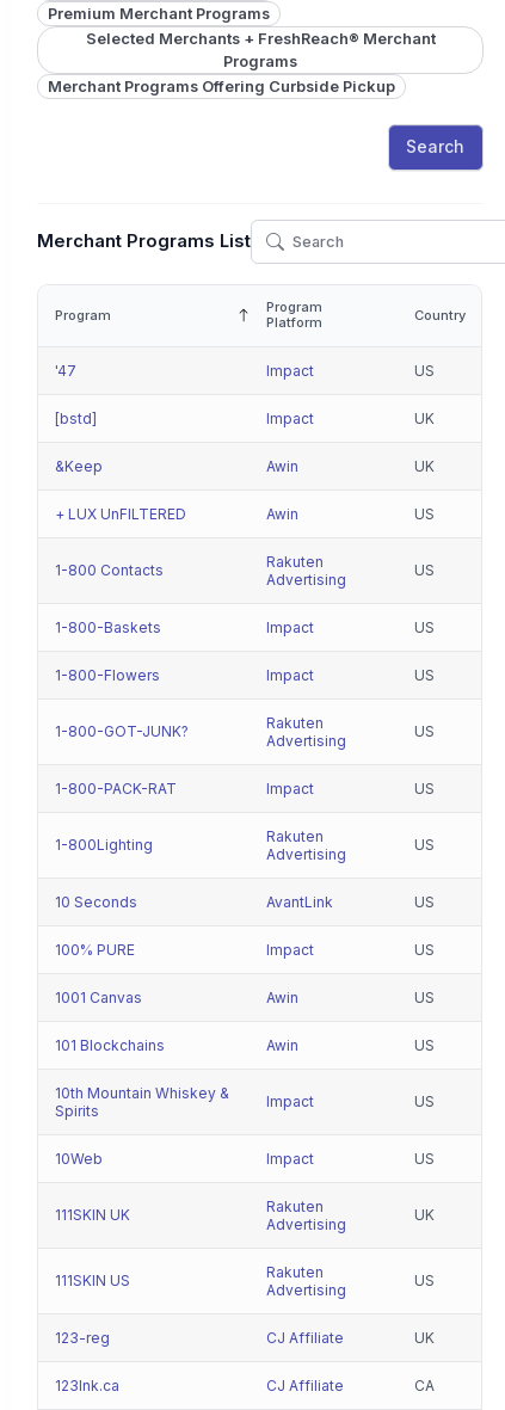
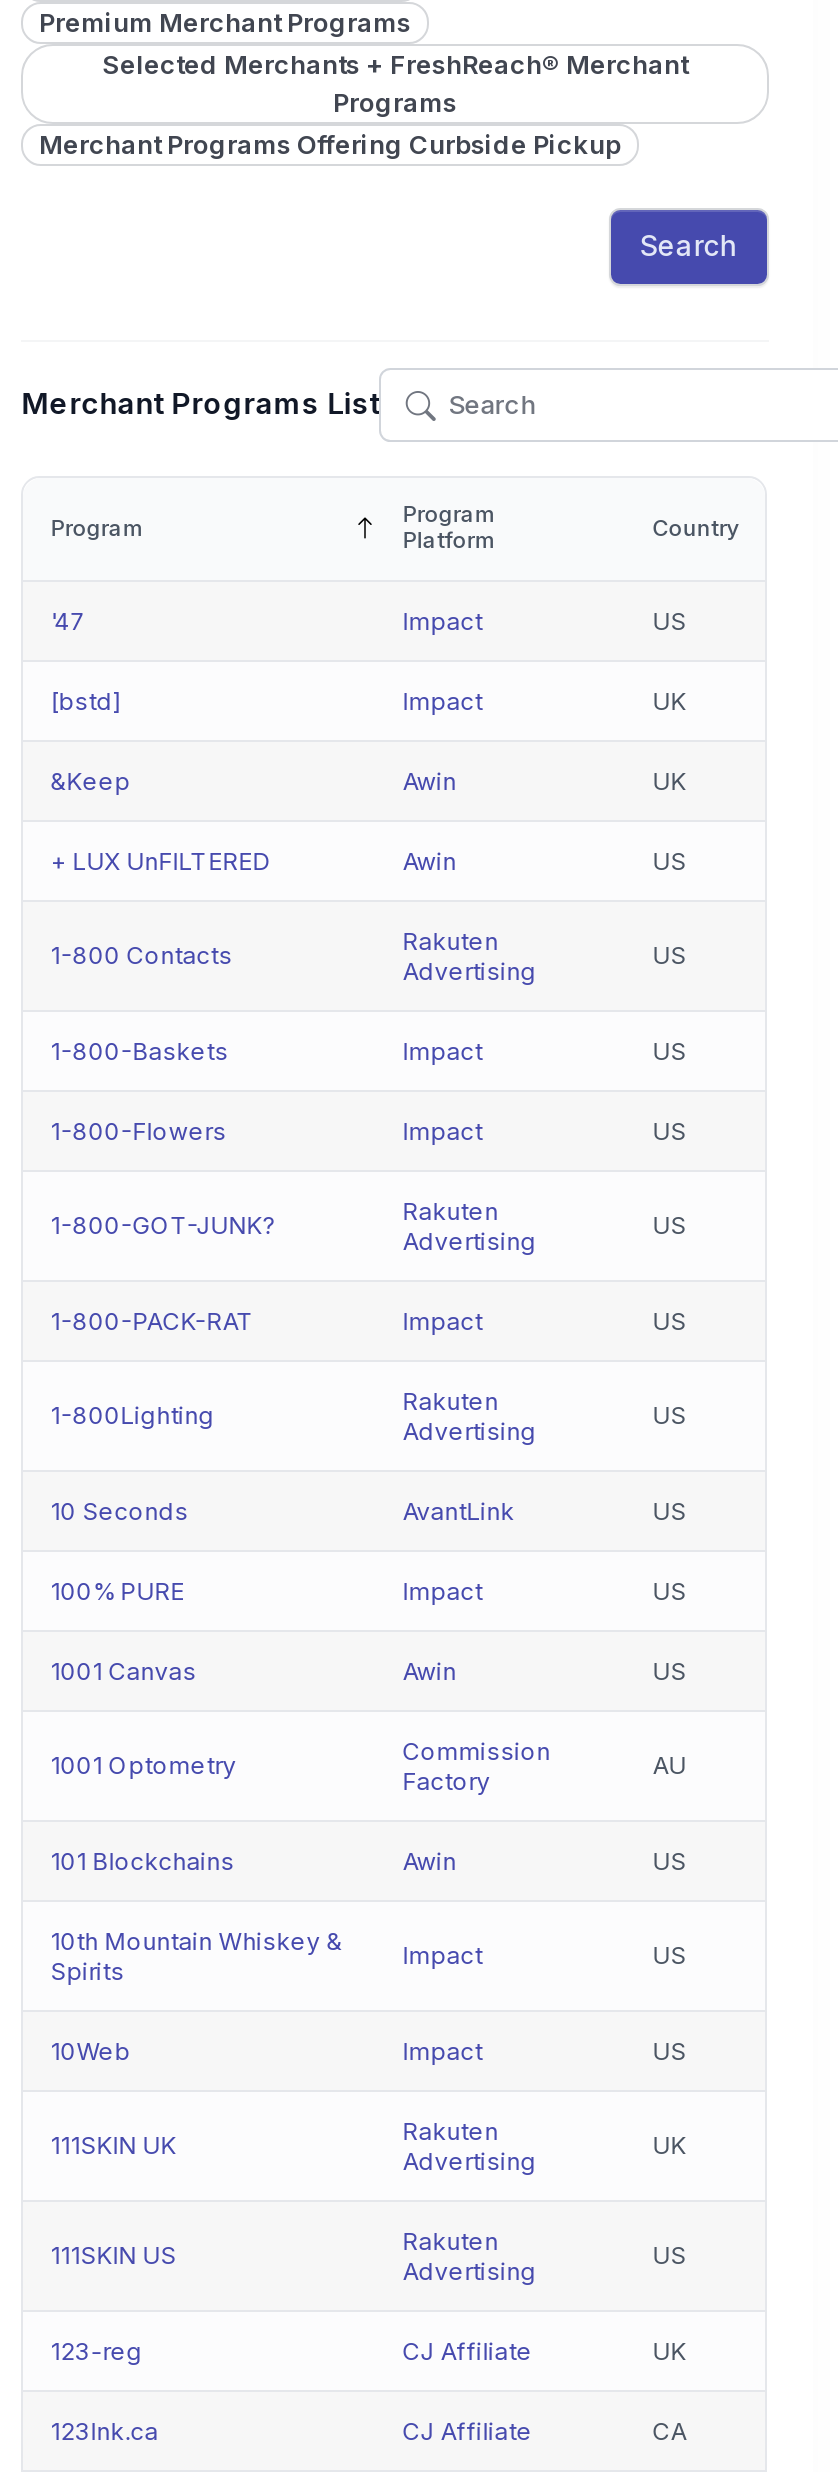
+ 1001 Optometry
+ Commission
+ Factory

+ AU
